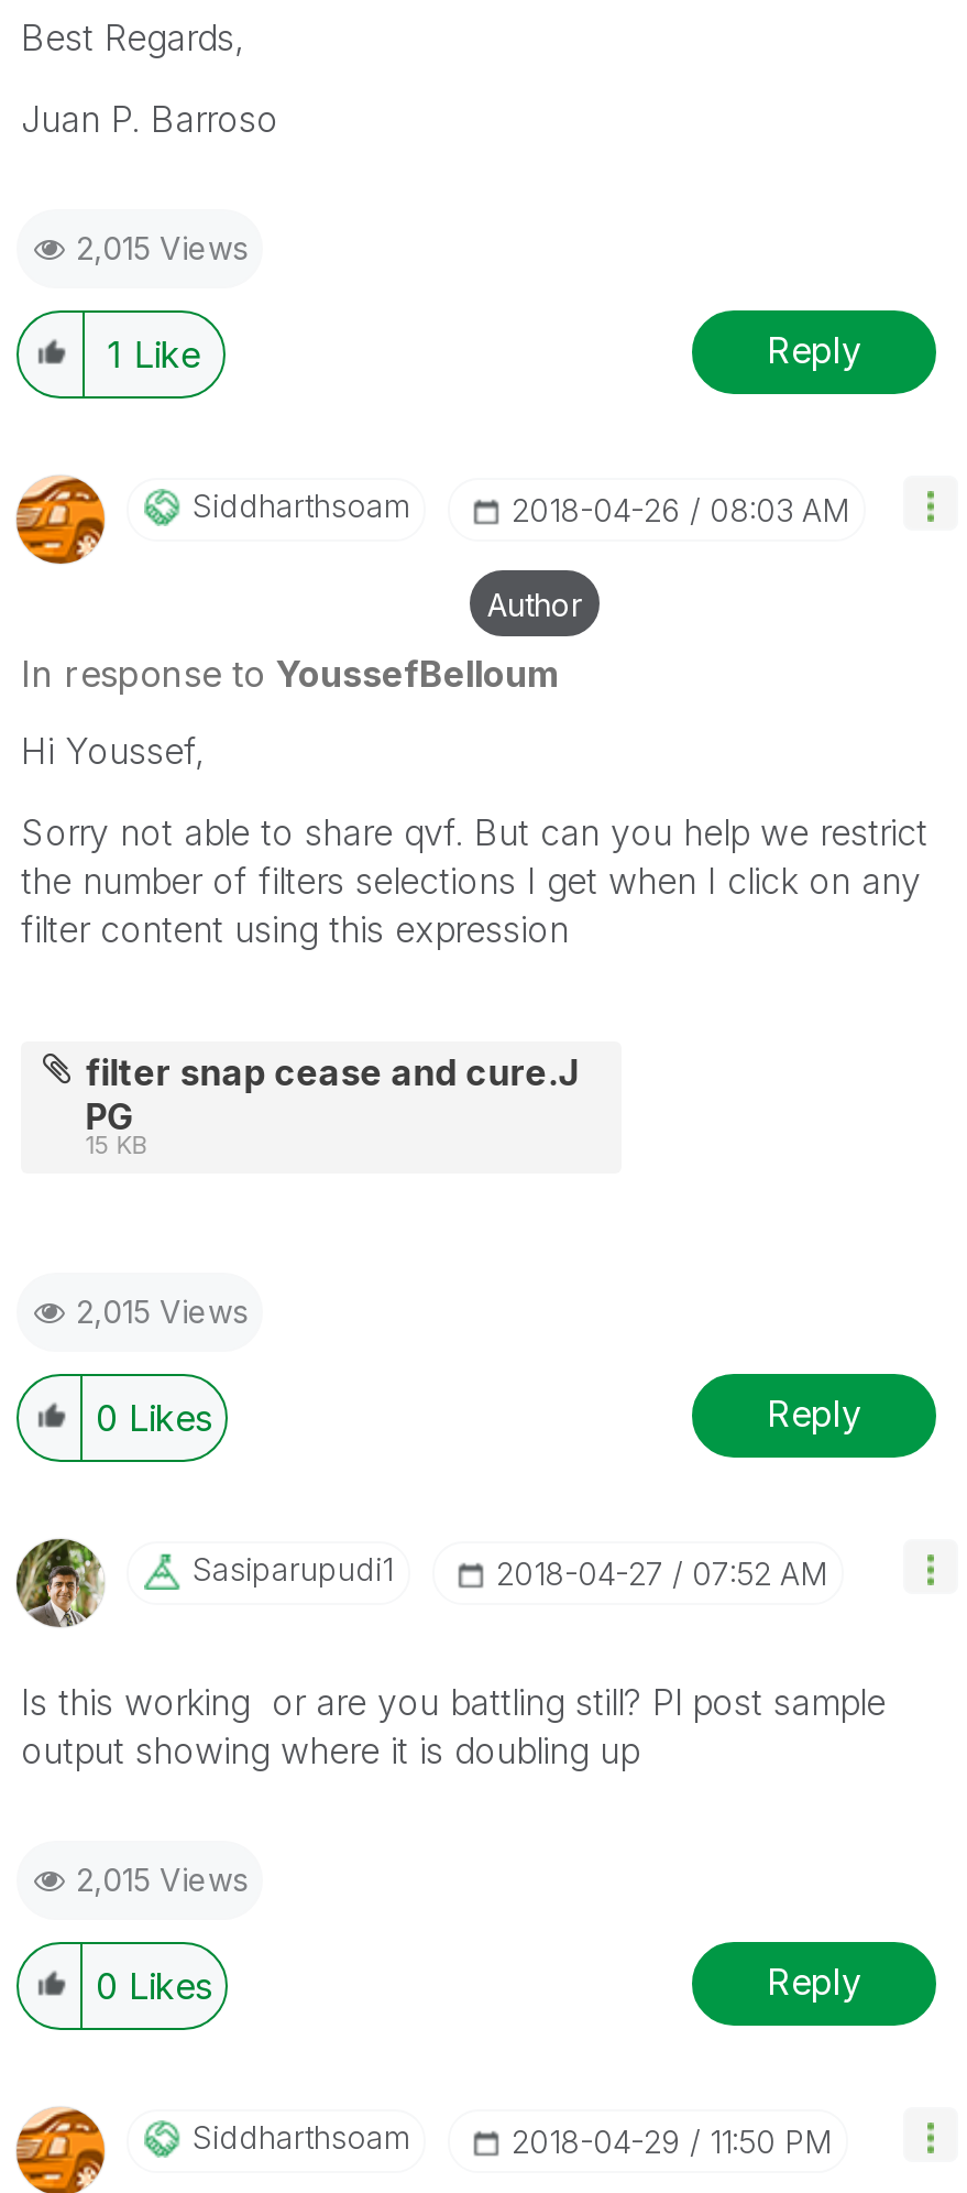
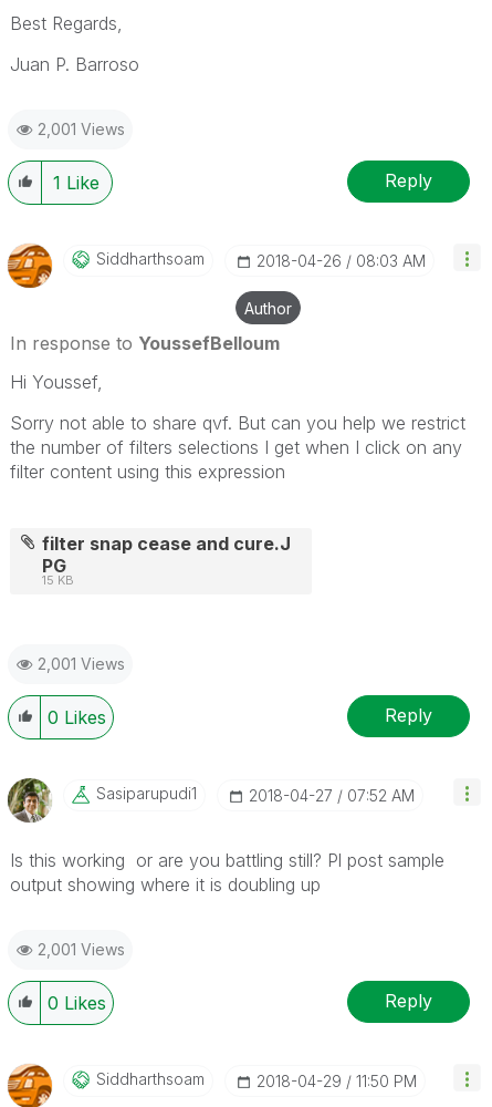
- 2,015 Views
+ 2,001 Views

- 2,015 Views
+ 2,001 Views

- 2,015 Views
+ 2,001 Views
